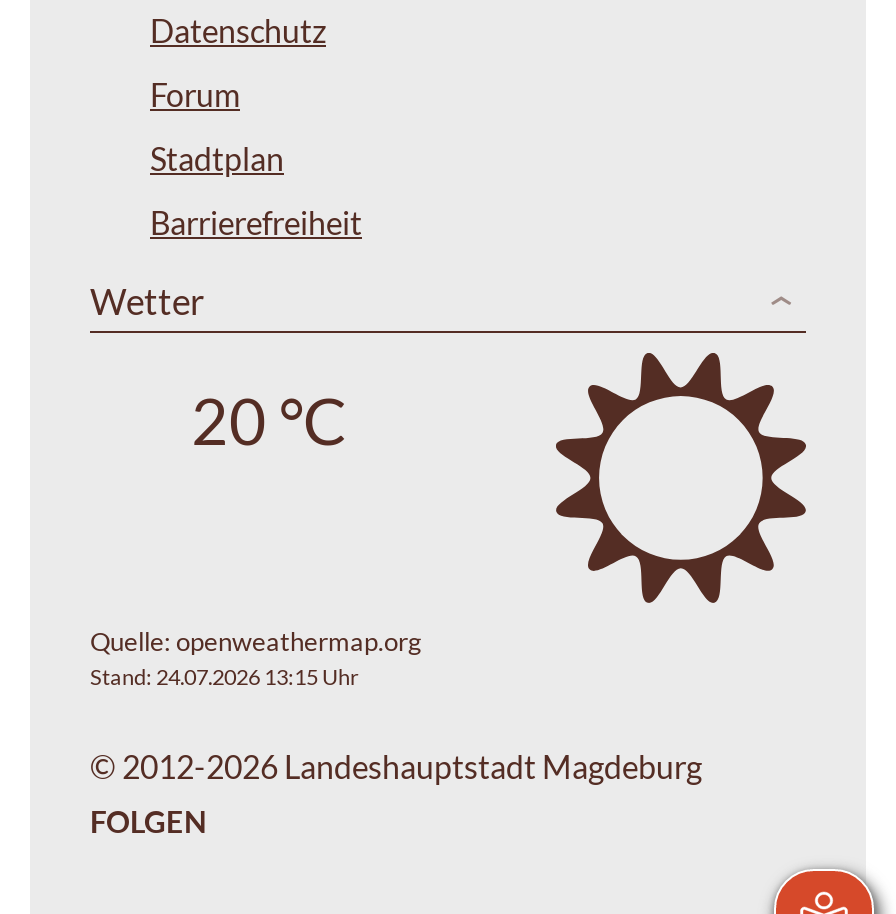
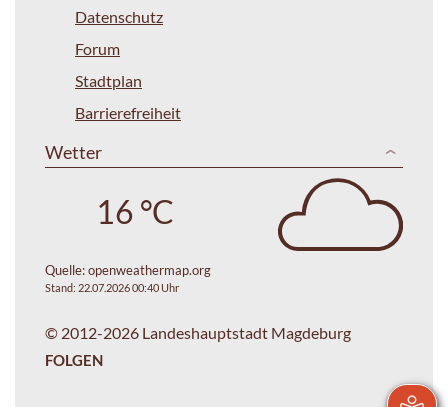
- [image]
+ [image]

- 20 °C
+ 16 °C

- Stand: 24.07.2026 13:15 Uhr
+ Stand: 22.07.2026 00:40 Uhr
